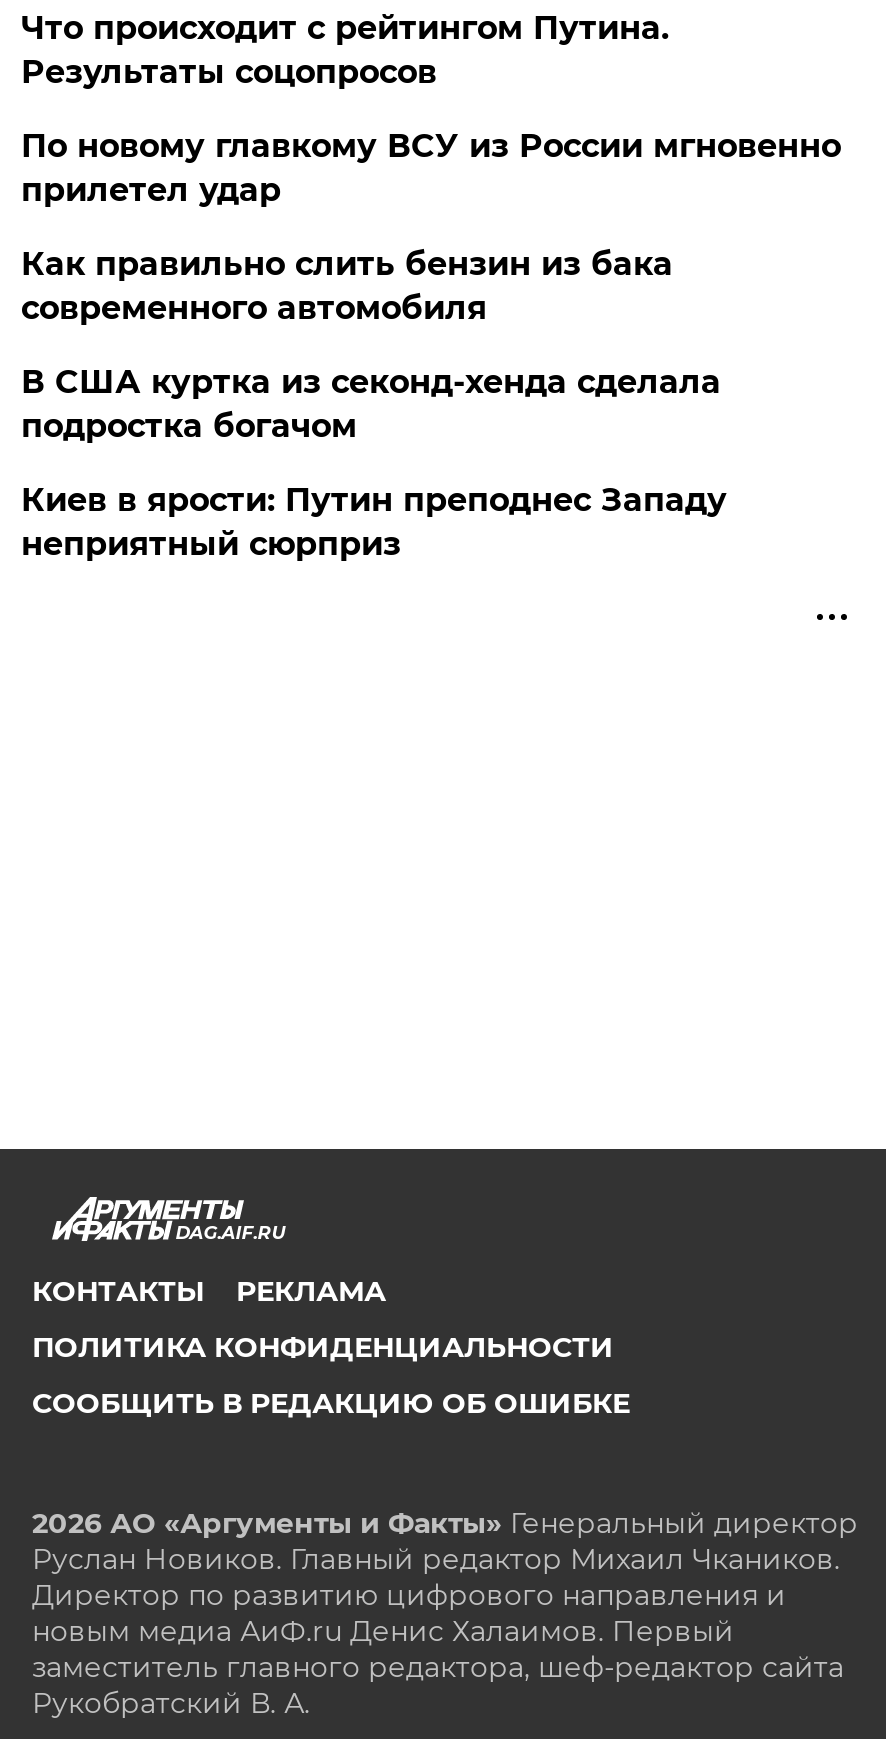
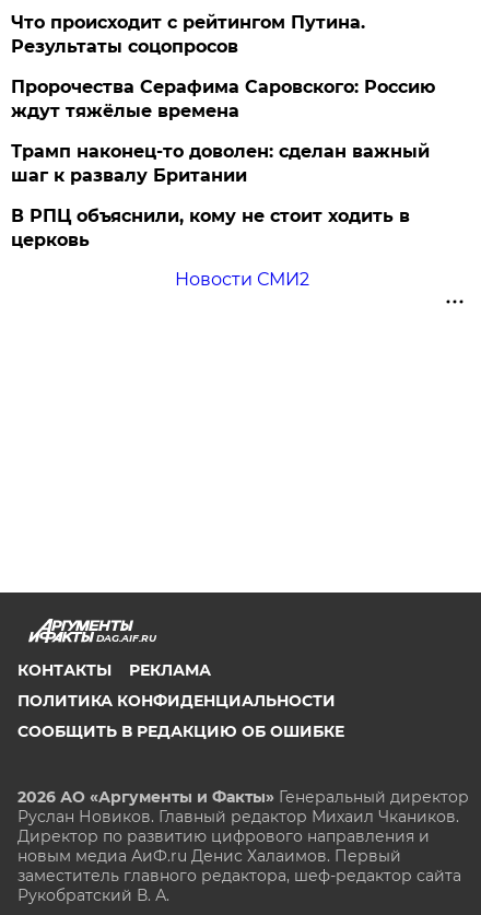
- По новому главкому ВСУ из России мгновенно
- прилетел удар
+ Пророчества Серафима Саровского: Россию
+ ждут тяжёлые времена

- Как правильно слить бензин из бака
- современного автомобиля
+ Трамп наконец-то доволен: сделан важный
+ шаг к развалу Британии

- В США куртка из секонд-хенда сделала
- подростка богачом
+ В РПЦ объяснили, кому не стоит ходить в
+ церковь

- Киев в ярости: Путин преподнес Западу
- неприятный сюрприз
+ Новости СМИ2
